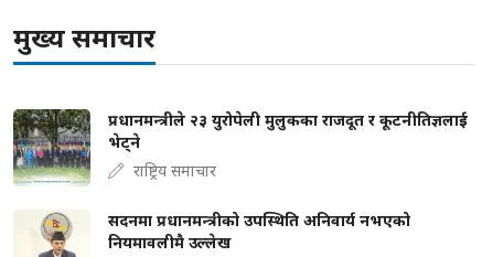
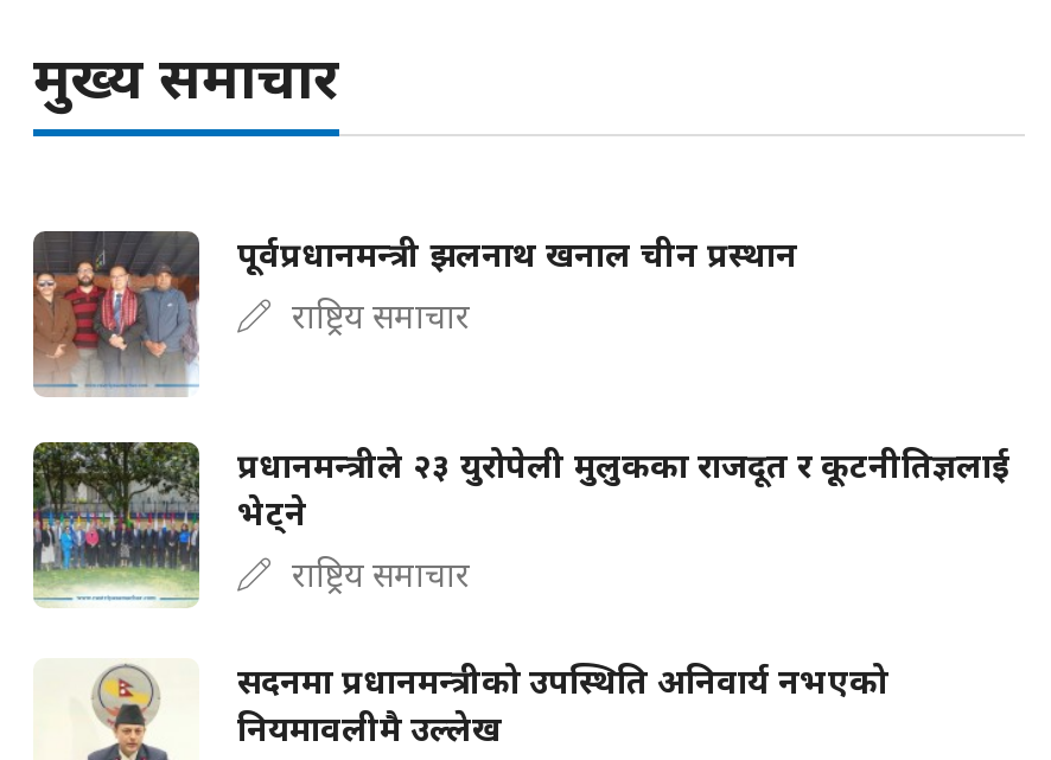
+ [image]
+ पूर्वप्रधानमन्त्री झलनाथ खनाल चीन प्रस्थान
+ राष्ट्रिय समाचार
